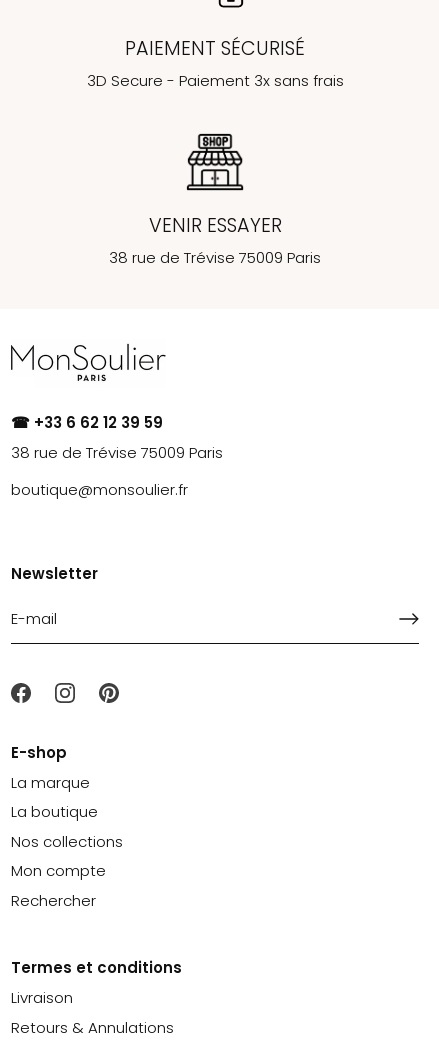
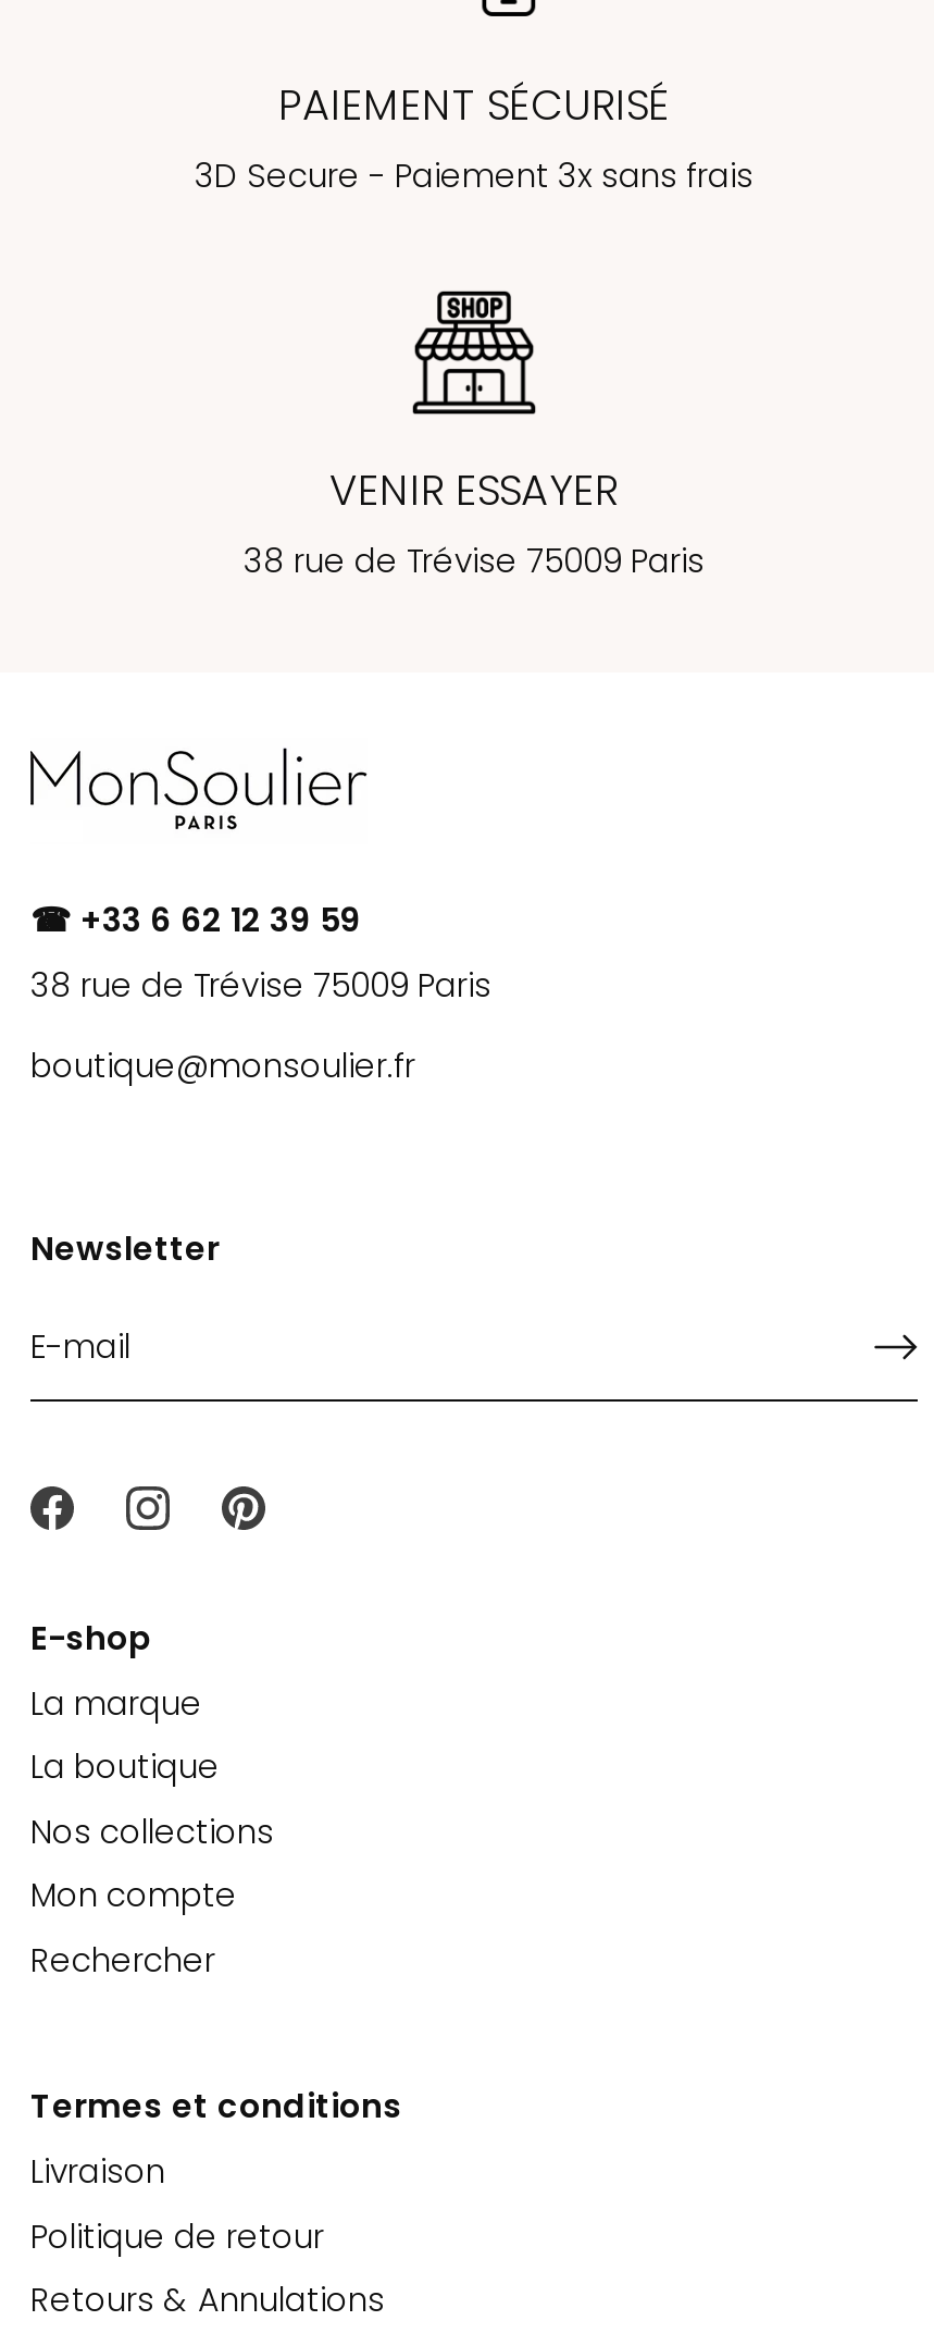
+ Politique de retour
